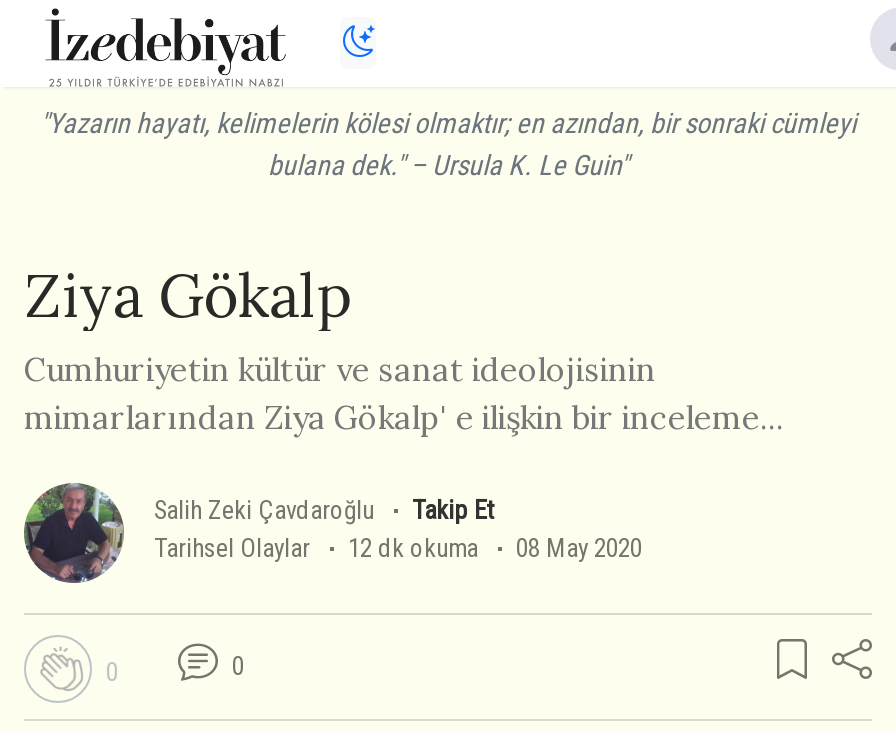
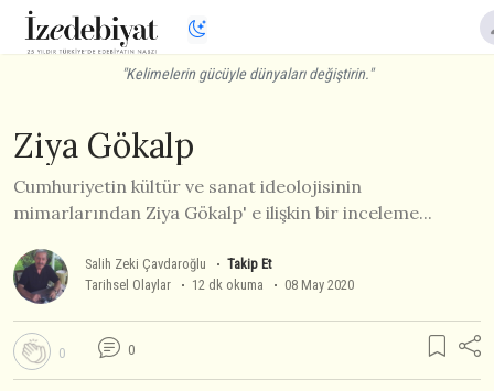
- "Yazarın hayatı, kelimelerin kölesi olmaktır; en azından, bir sonraki cümleyi
- bulana dek." – Ursula K. Le Guin"
+ "Kelimelerin gücüyle dünyaları değiştirin."
